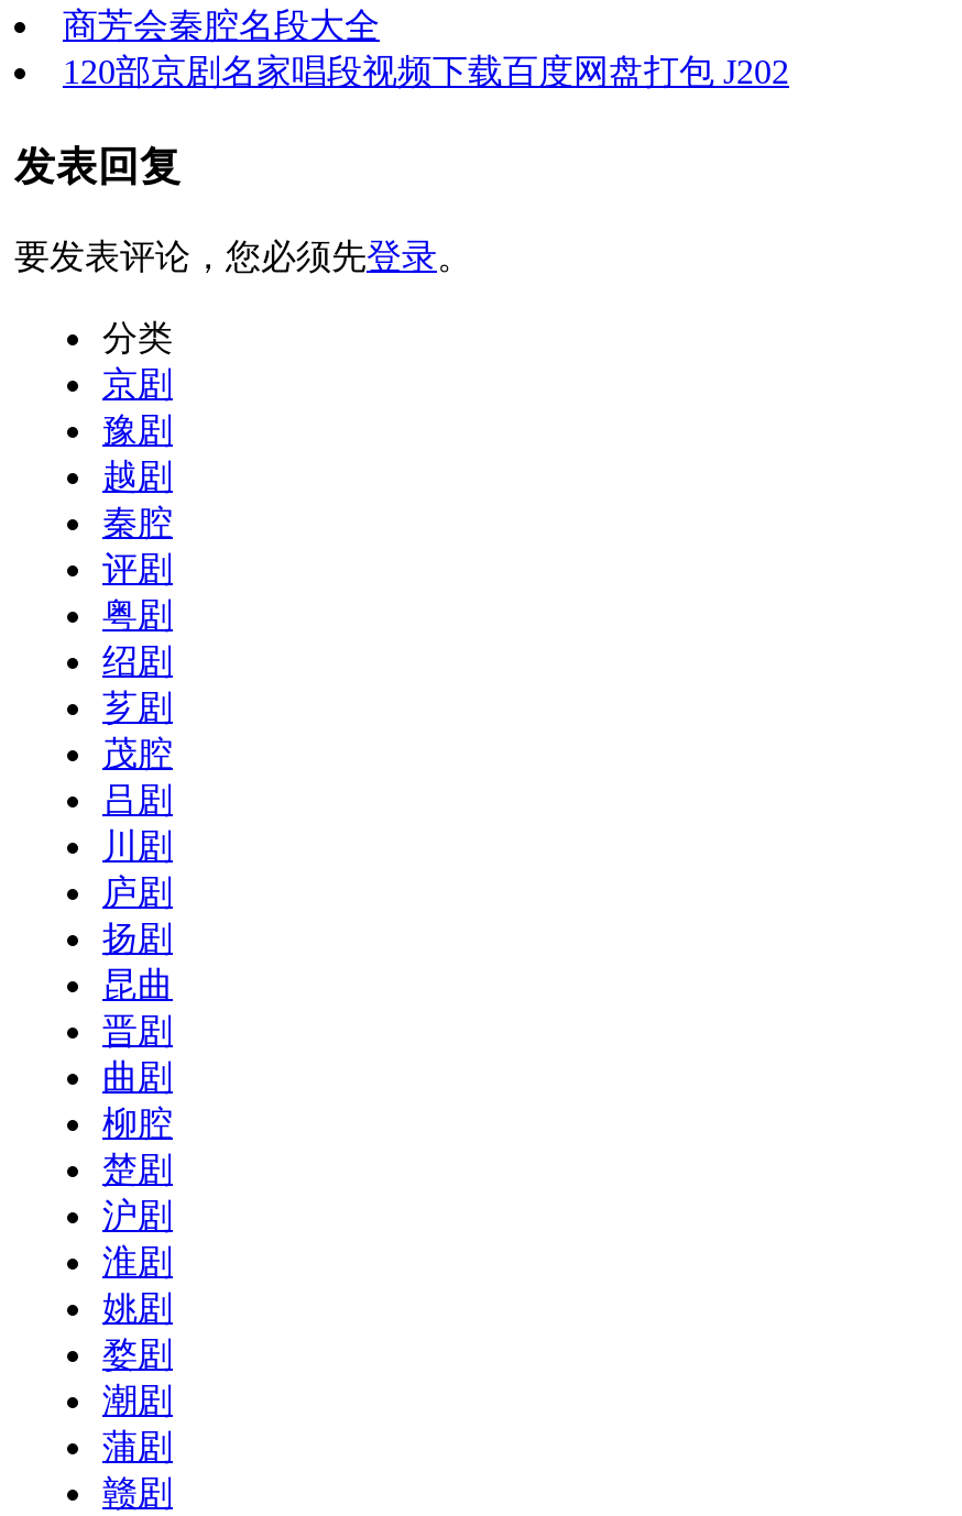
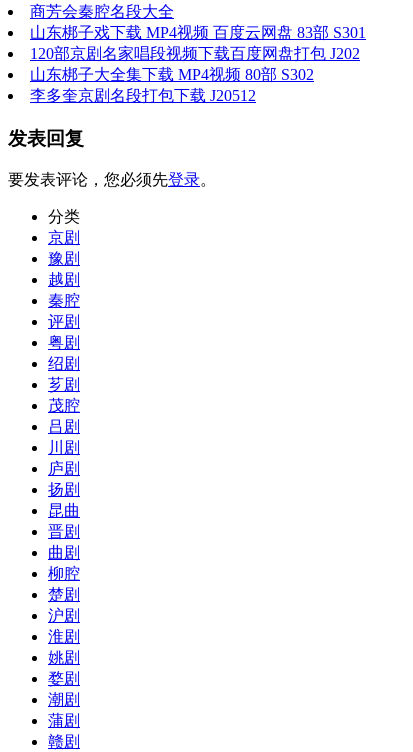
+ 山东梆子戏下载 MP4视频 百度云网盘 83部 S301

+ 山东梆子大全集下载 MP4视频 80部 S302
+ 李多奎京剧名段打包下载 J20512
